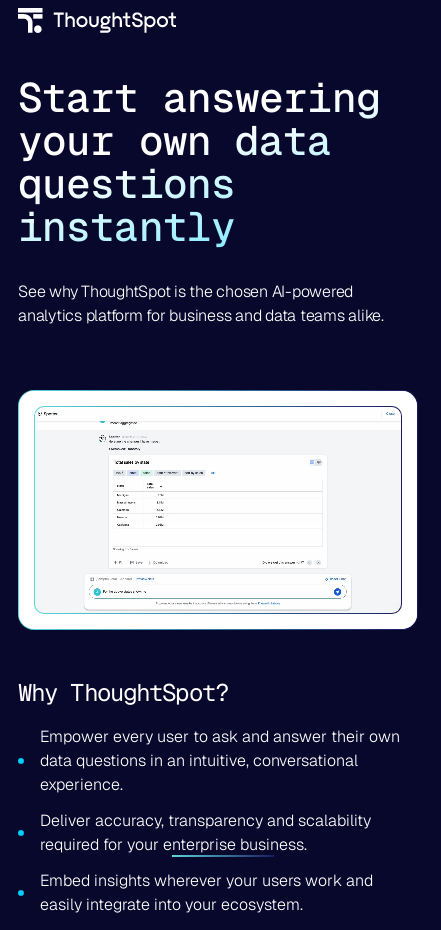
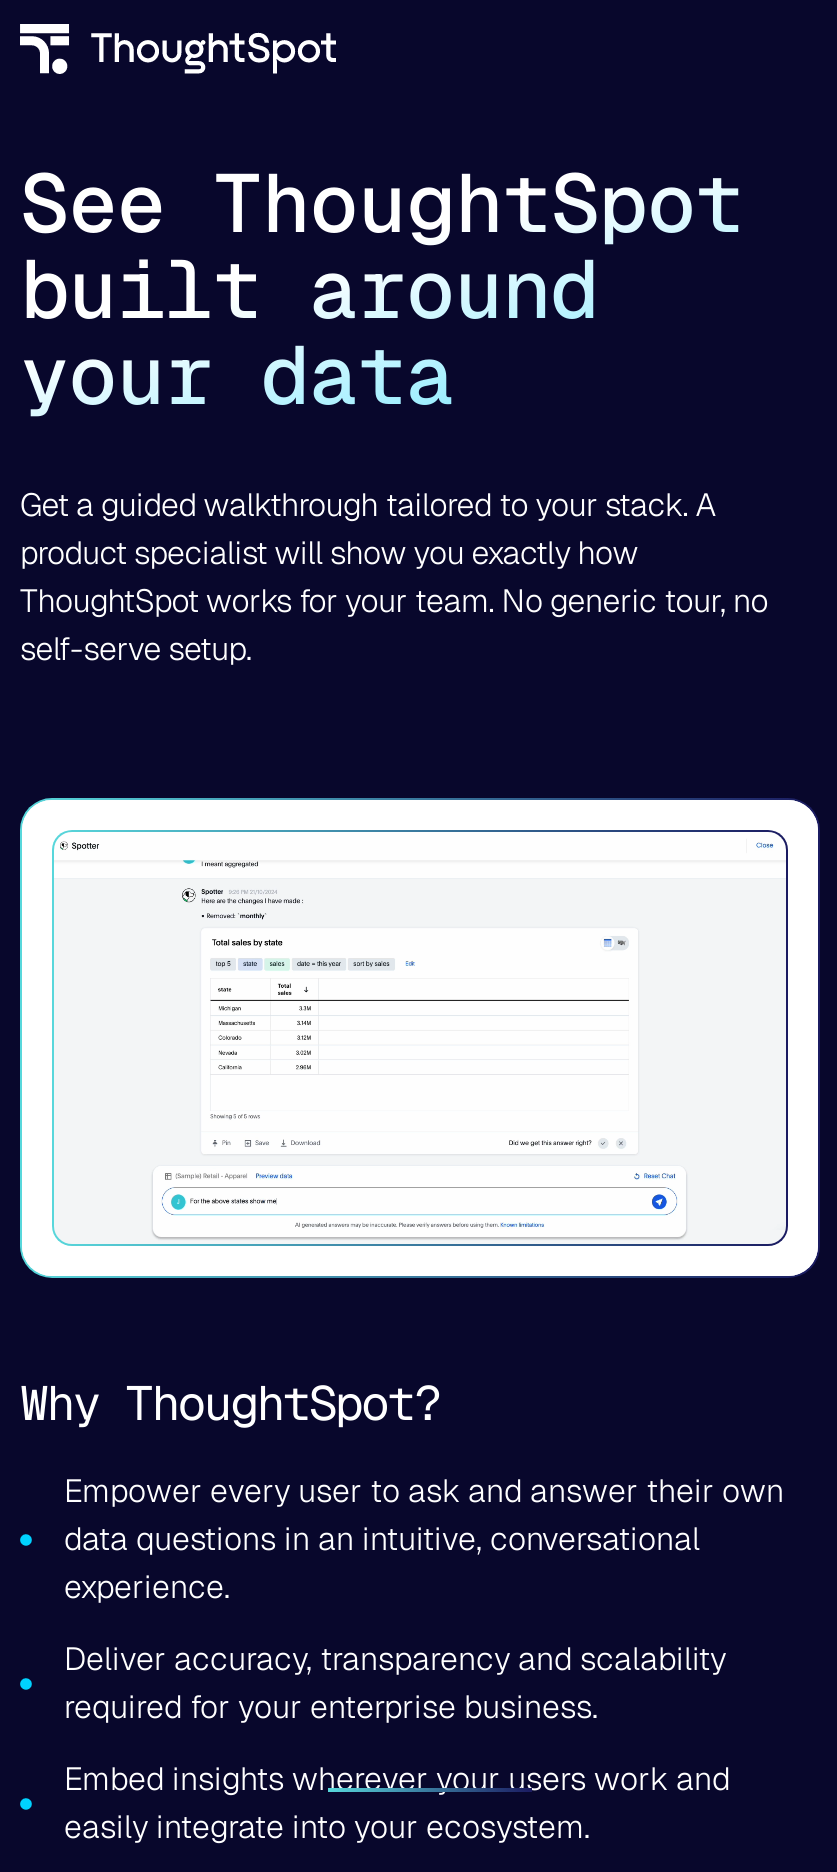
- Start answering
- your own data
- questions
- instantly
+ See ThoughtSpot
+ built around
+ your data

- See why ThoughtSpot is the chosen AI-powered
- analytics platform for business and data teams alike.
+ Get a guided walkthrough tailored to your stack. A
+ product specialist will show you exactly how
+ ThoughtSpot works for your team. No generic tour, no
+ self-serve setup.
